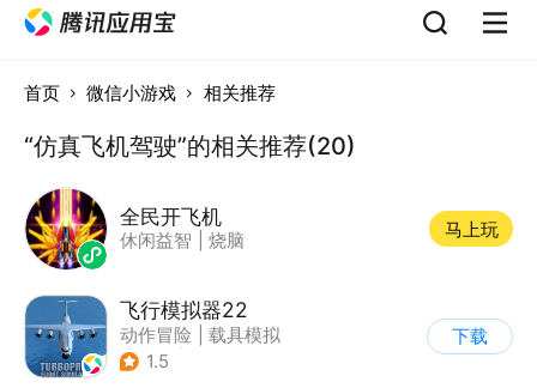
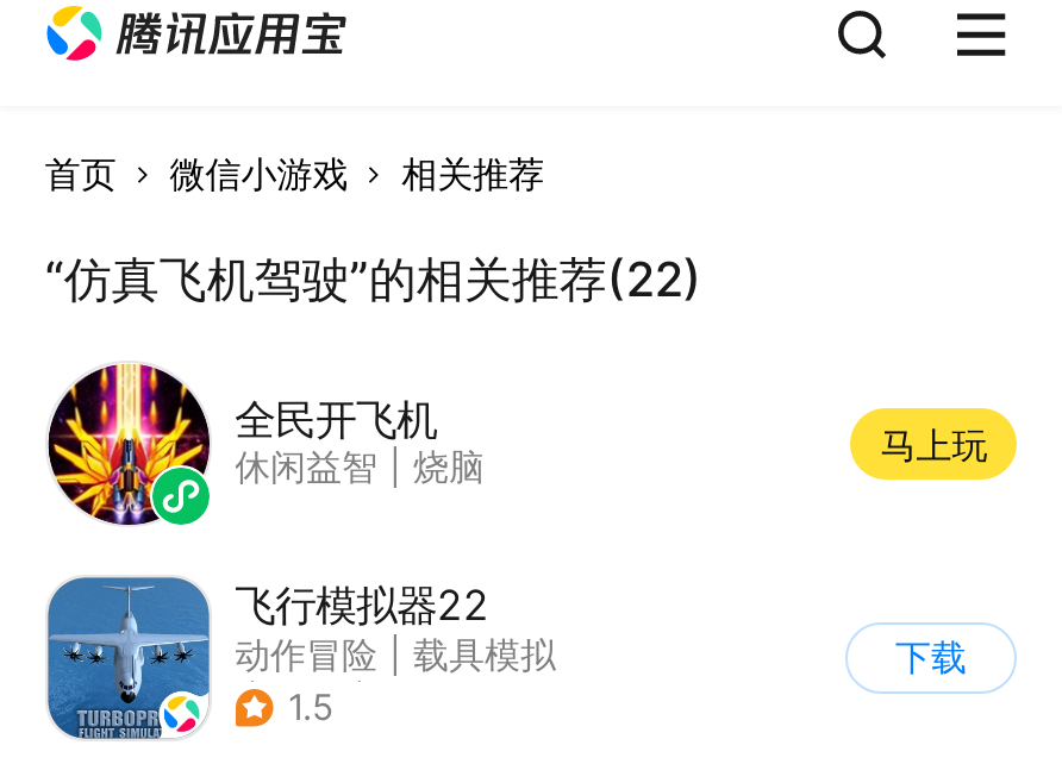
- “仿真飞机驾驶”的相关推荐(20)
+ “仿真飞机驾驶”的相关推荐(22)
